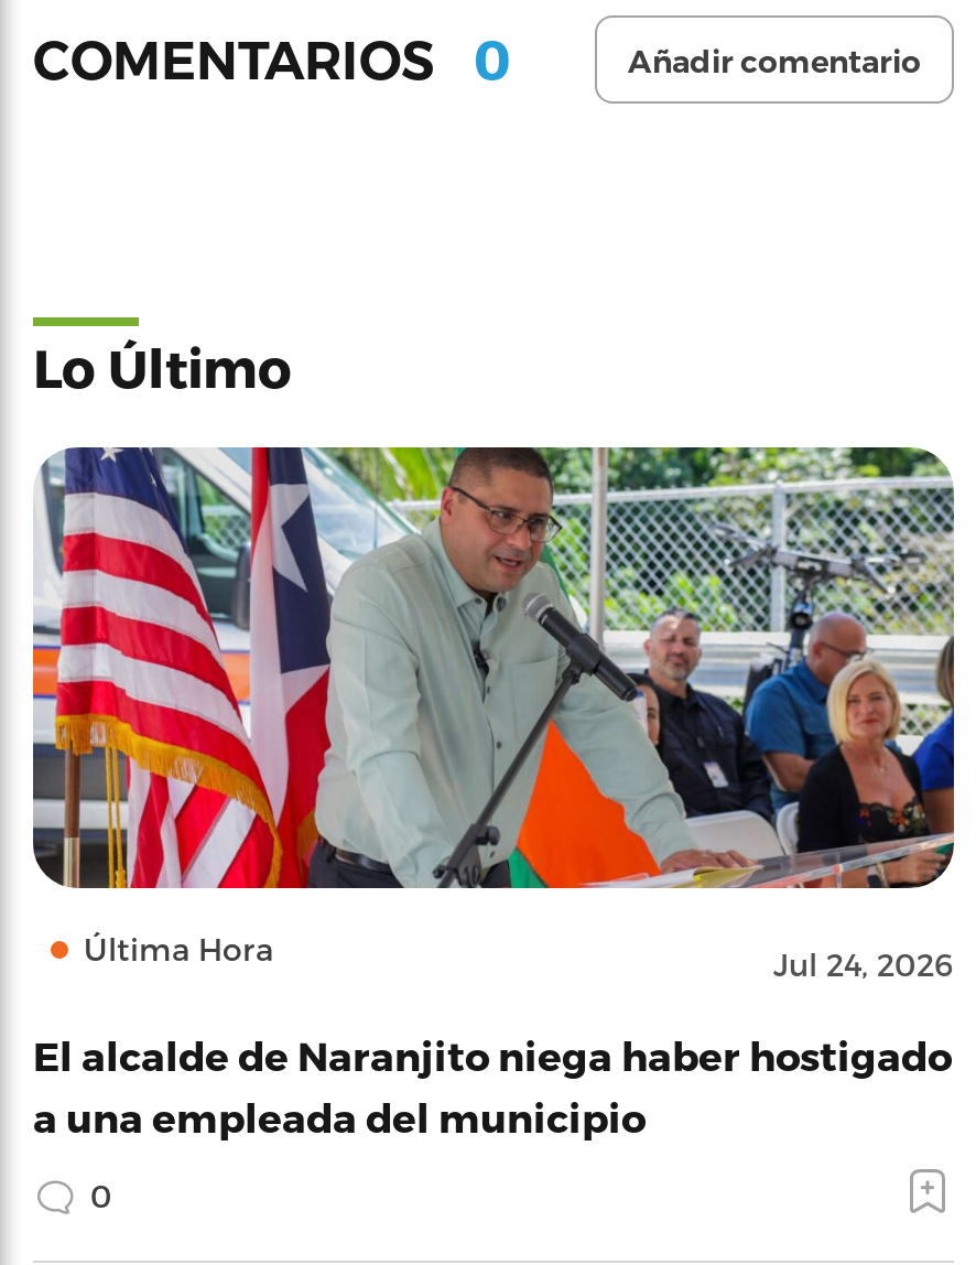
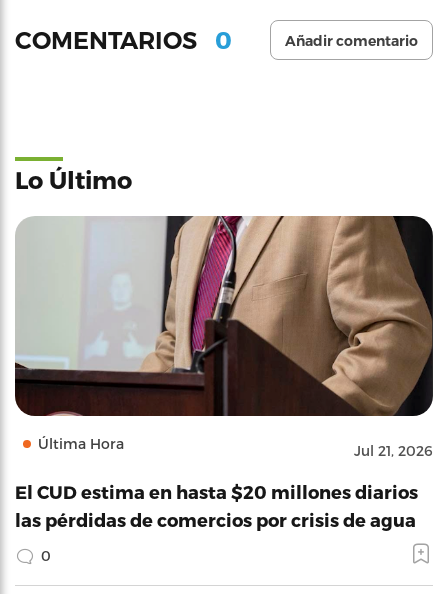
- [image]
- Jul 24, 2026
+ [image]
+ Jul 21, 2026

- El alcalde de Naranjito niega haber hostigado
- a una empleada del municipio
+ El CUD estima en hasta $20 millones diarios
+ las pérdidas de comercios por crisis de agua
